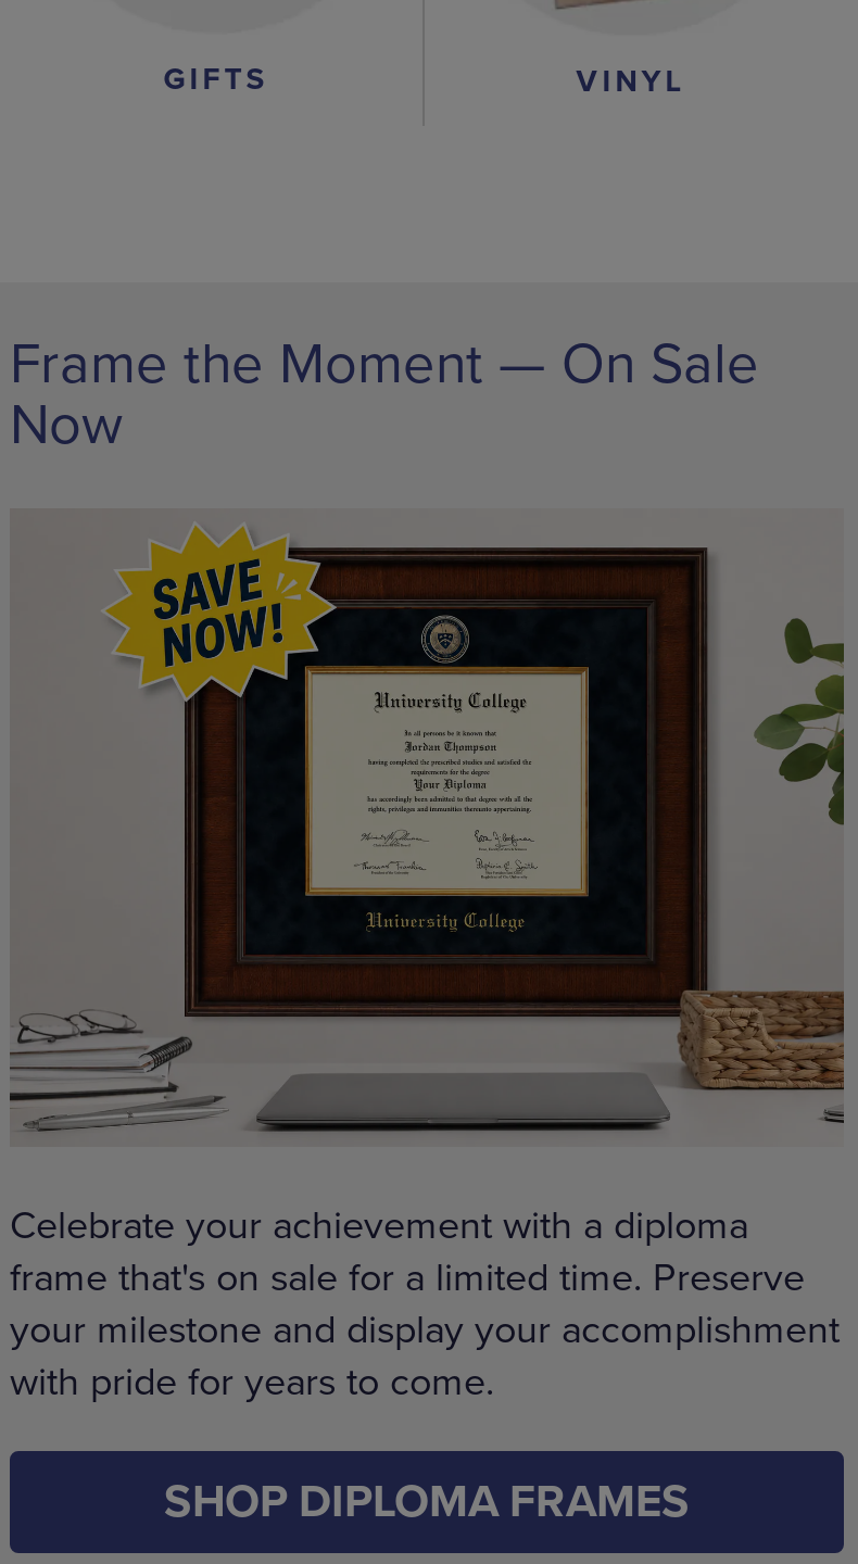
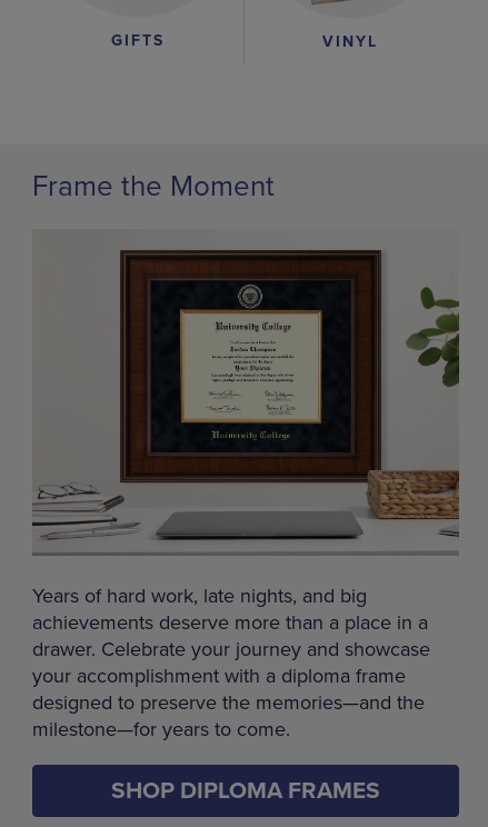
- Frame the Moment — On Sale
- Now
+ Frame the Moment

- [image]
- Celebrate your achievement with a diploma
- frame that's on sale for a limited time. Preserve
- your milestone and display your accomplishment
- with pride for years to come.
+ [image]
+ Years of hard work, late nights, and big
+ achievements deserve more than a place in a
+ drawer. Celebrate your journey and showcase
+ your accomplishment with a diploma frame
+ designed to preserve the memories—and the
+ milestone—for years to come.
